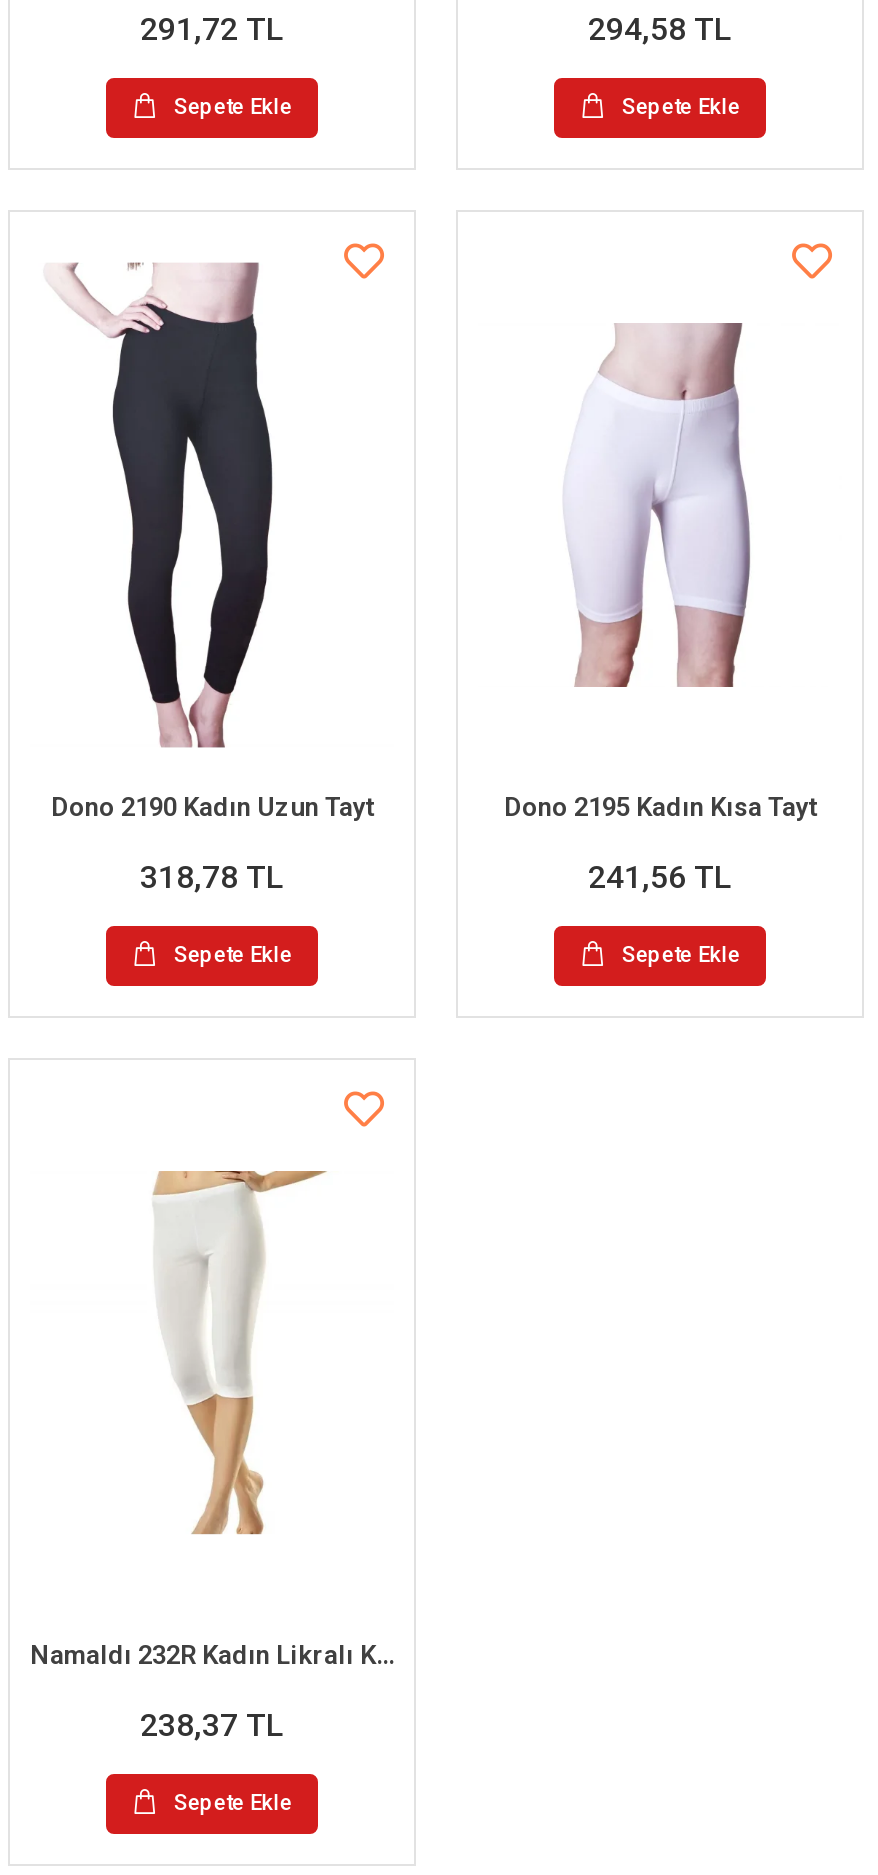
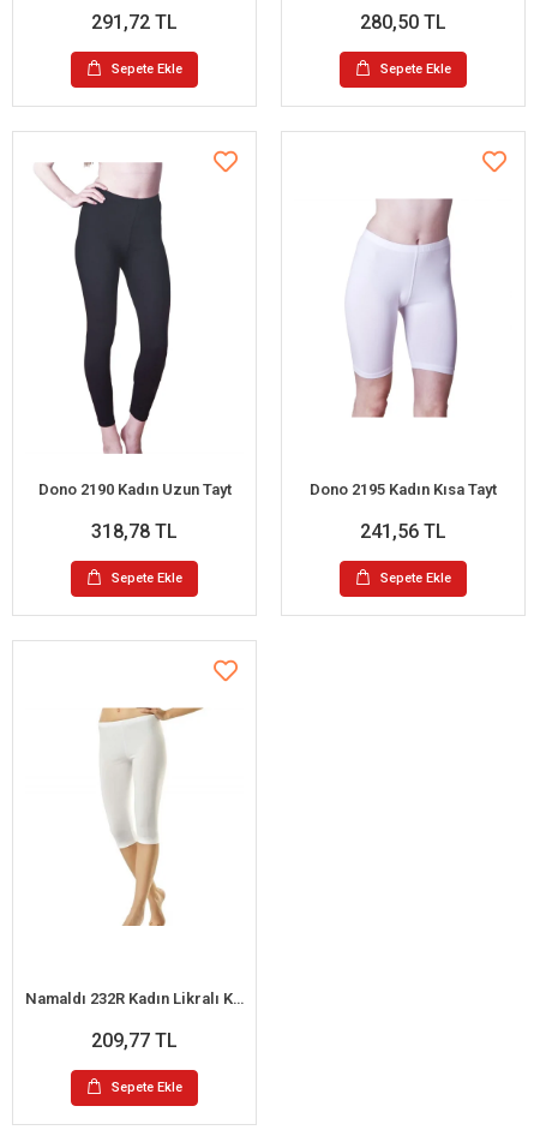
- 294,58 TL
+ 280,50 TL

- 238,37 TL
+ 209,77 TL
